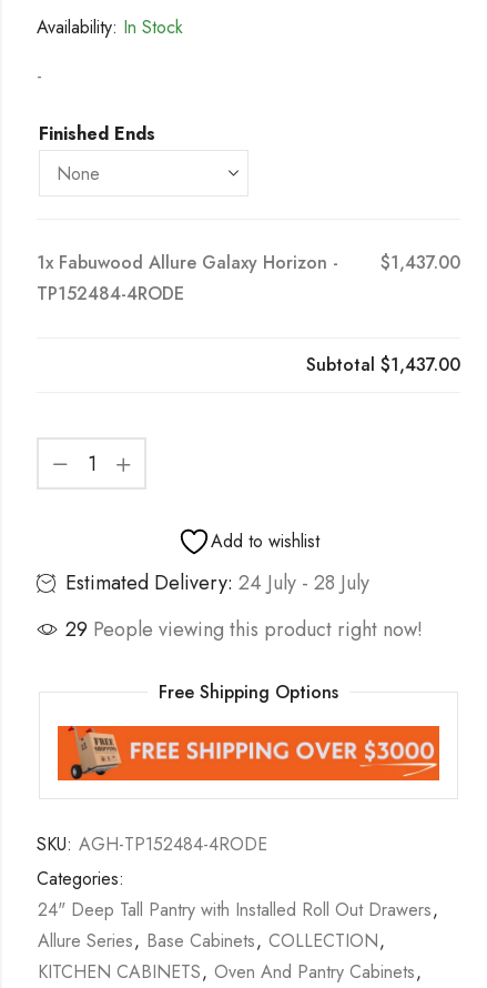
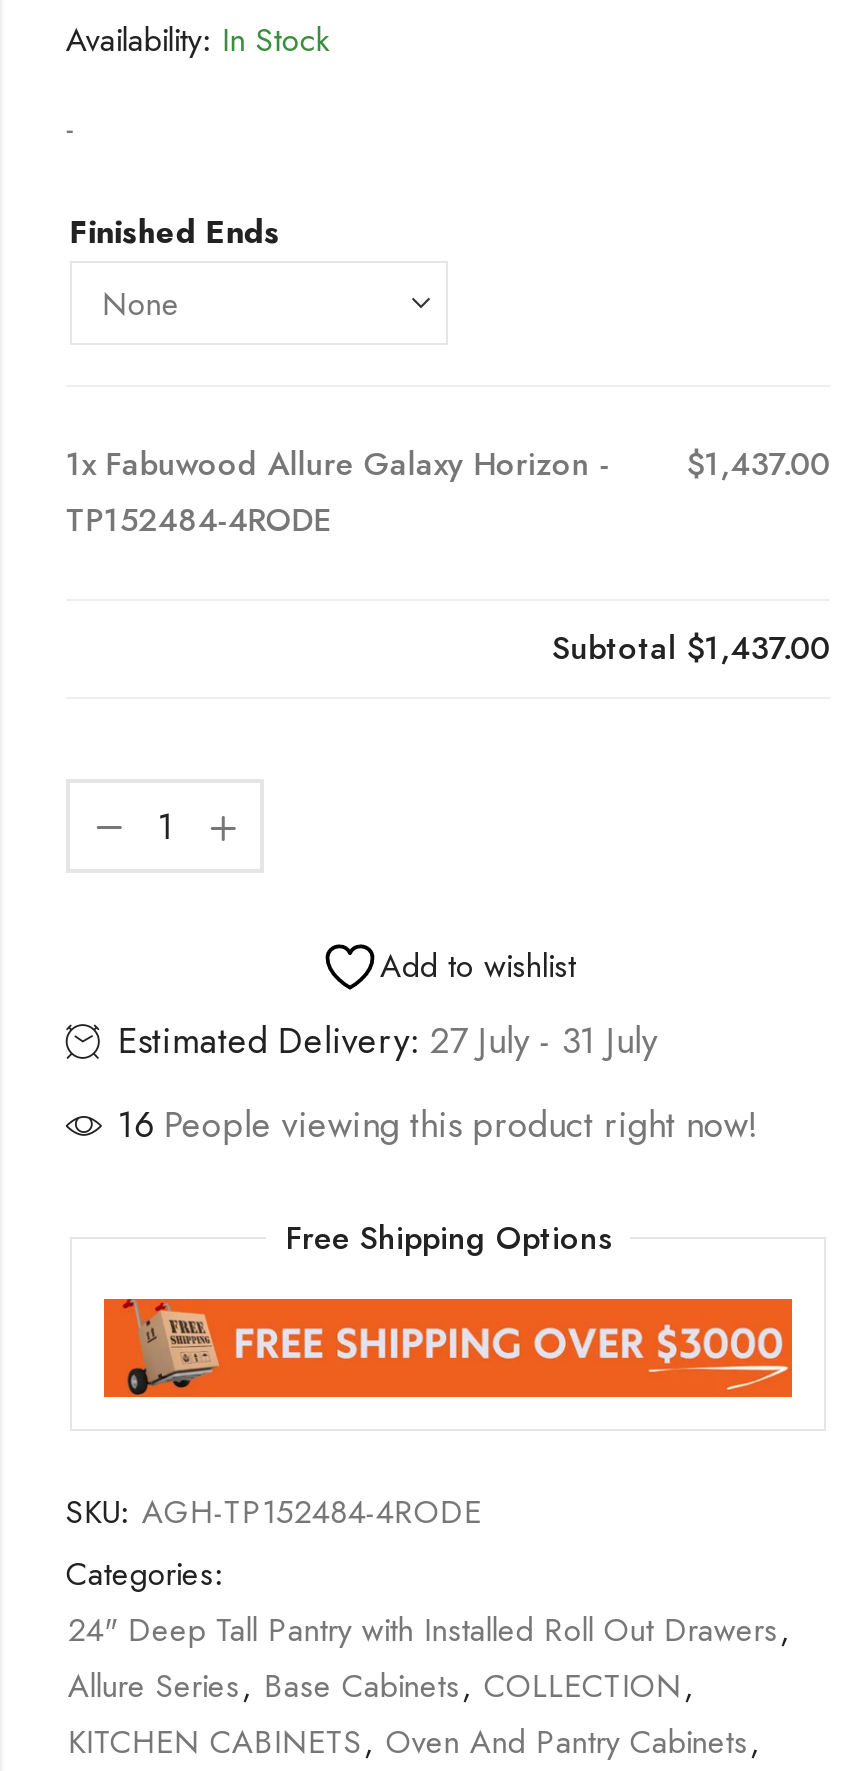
- Estimated Delivery: 24 July - 28 July
+ Estimated Delivery: 27 July - 31 July

- 29 People viewing this product right now!
+ 16 People viewing this product right now!
